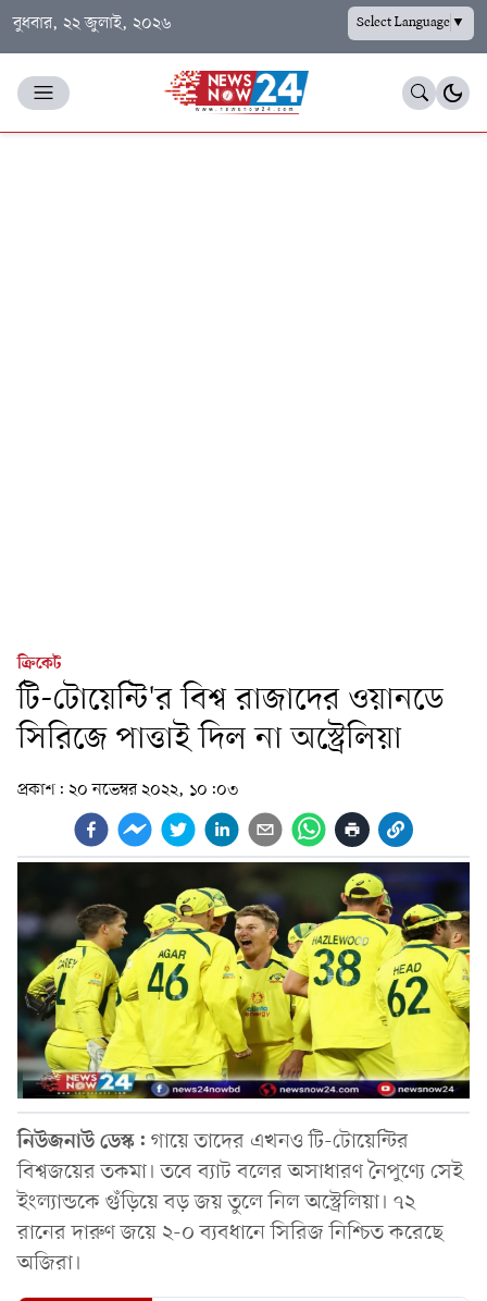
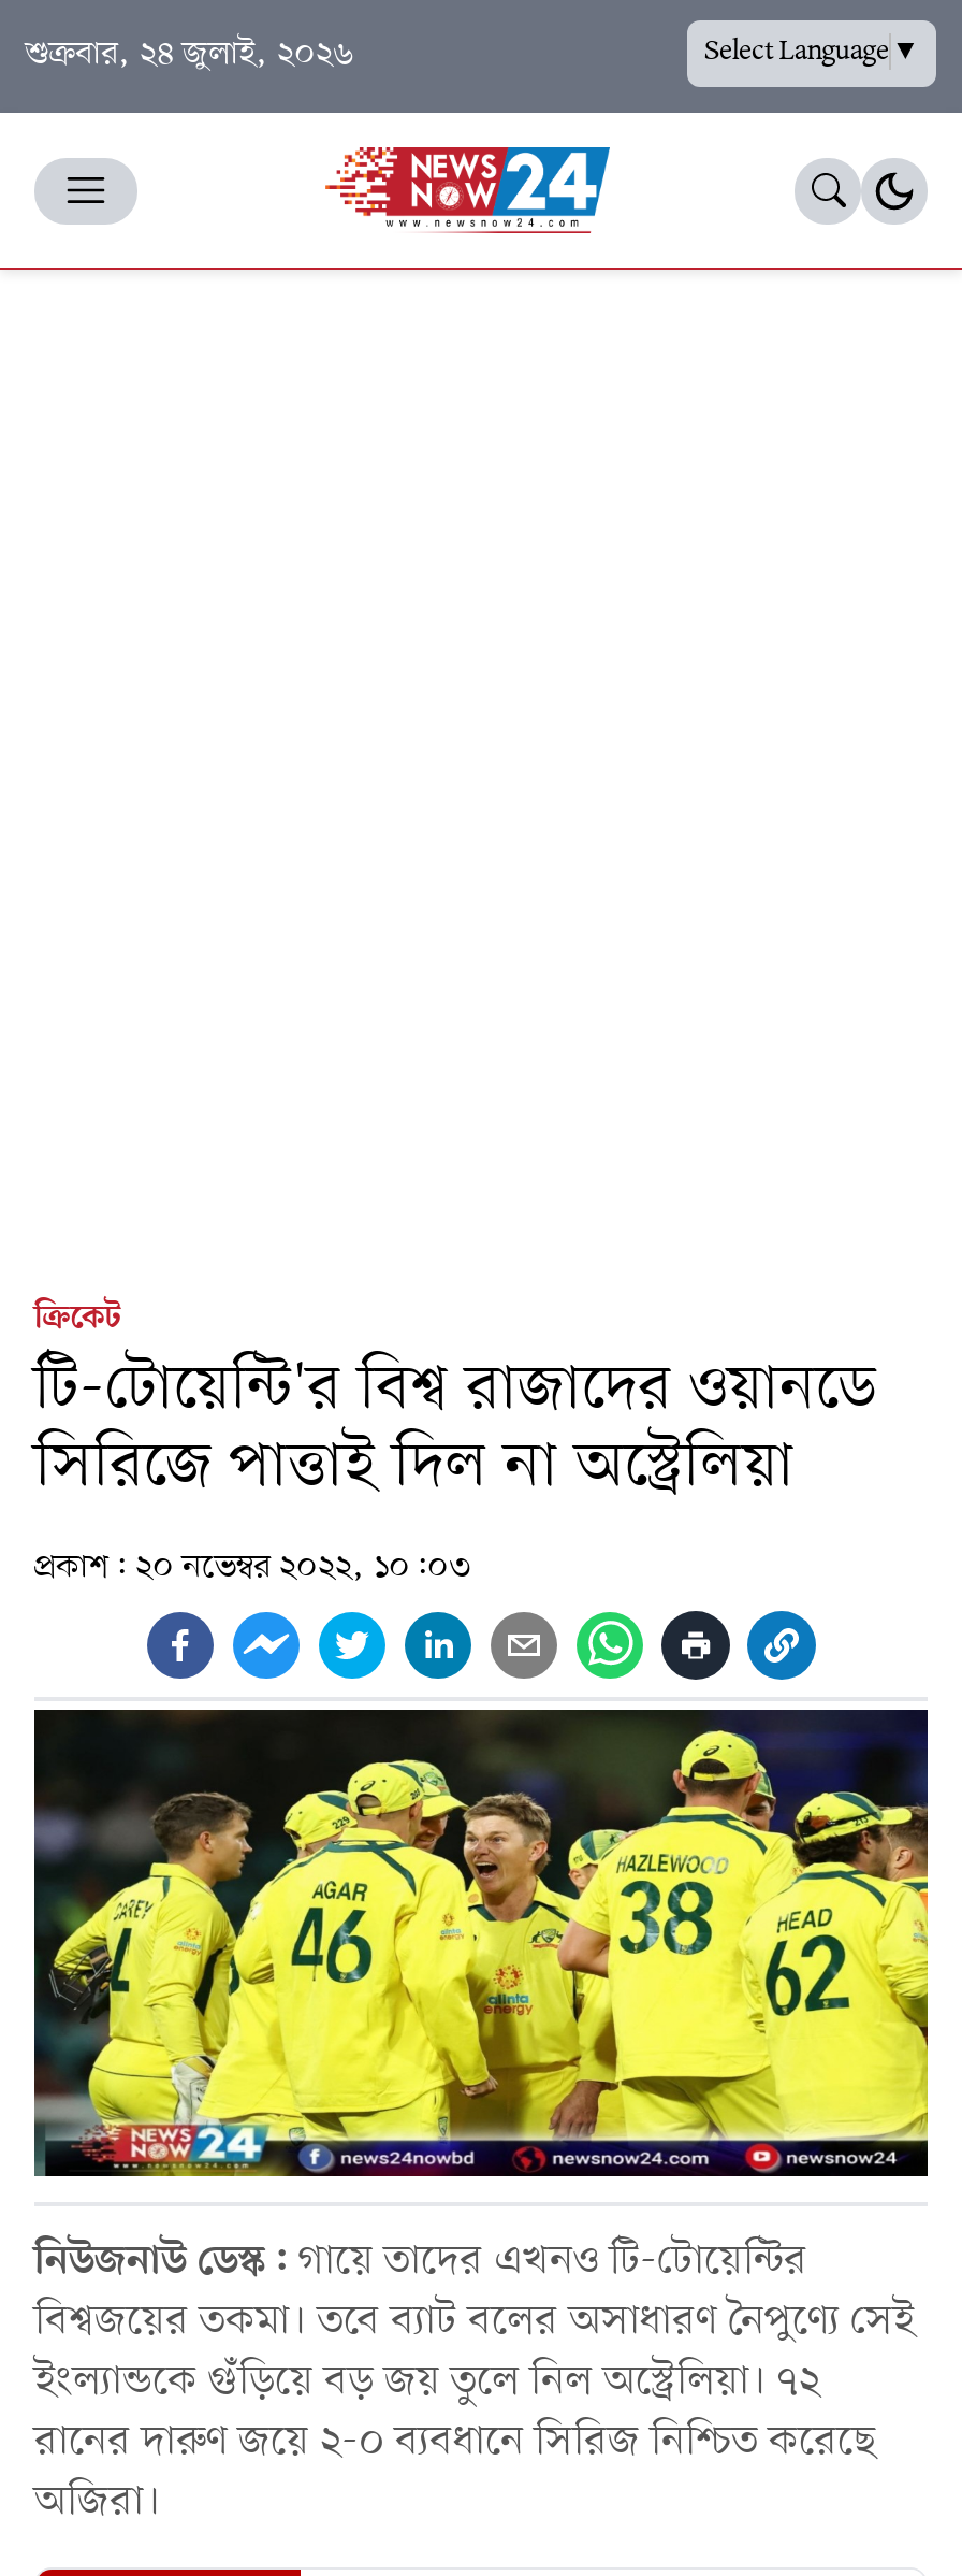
- বুধবার, ২২ জুলাই, ২০২৬
+ শুক্রবার, ২৪ জুলাই, ২০২৬
